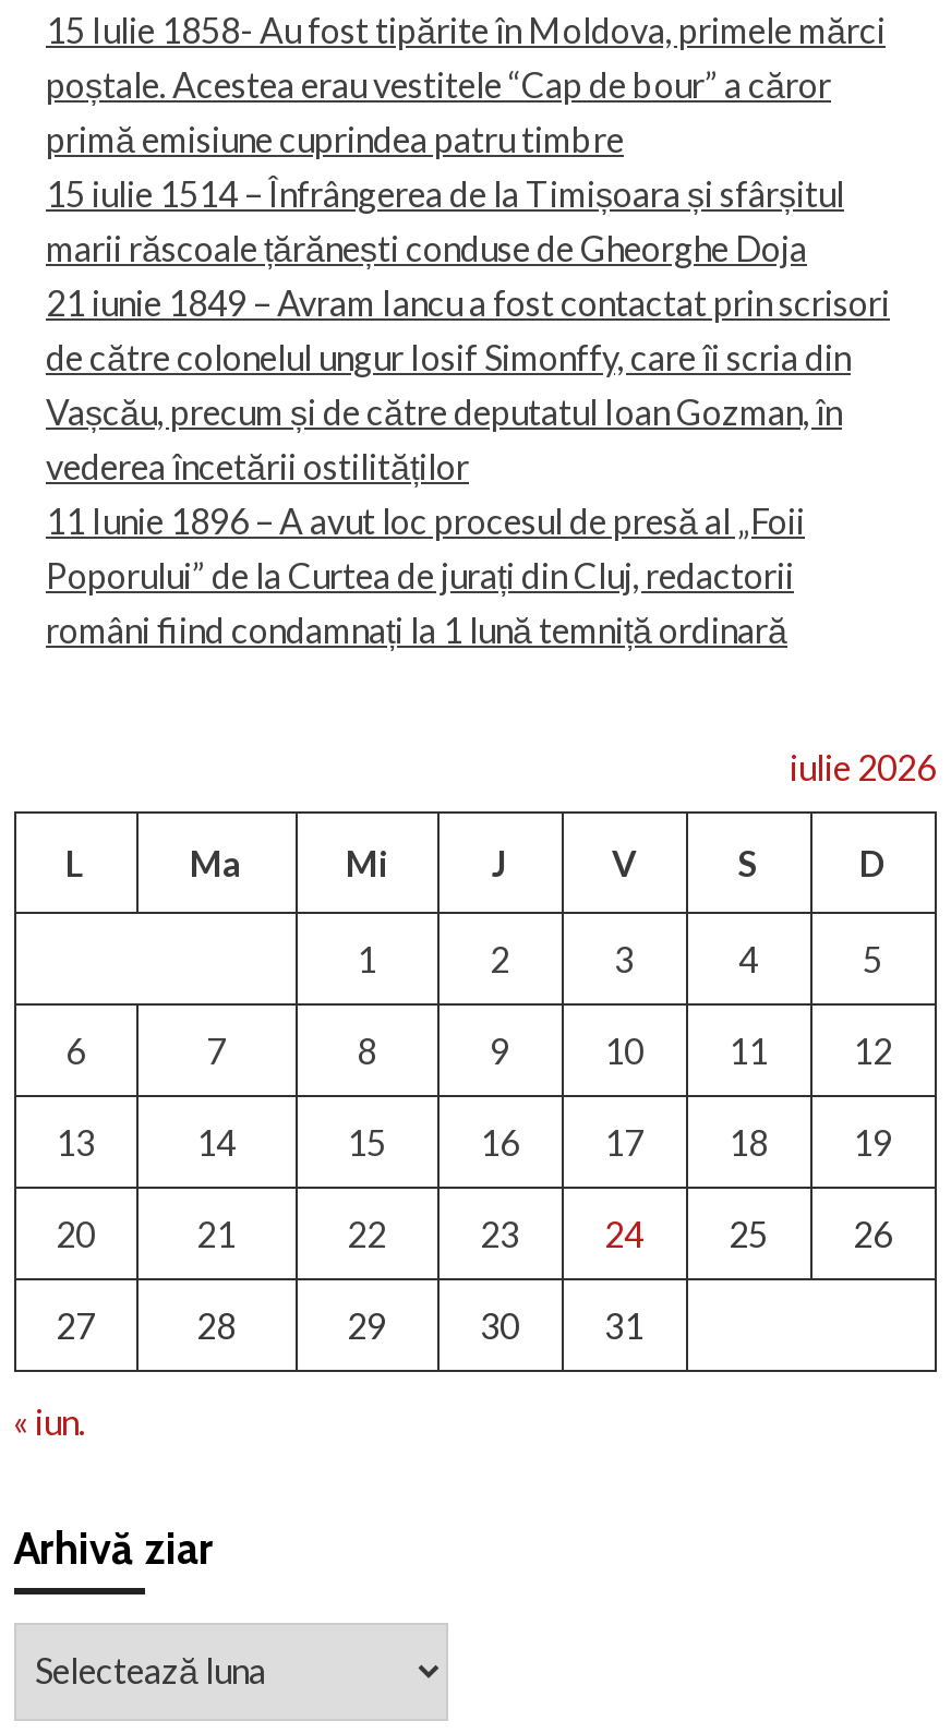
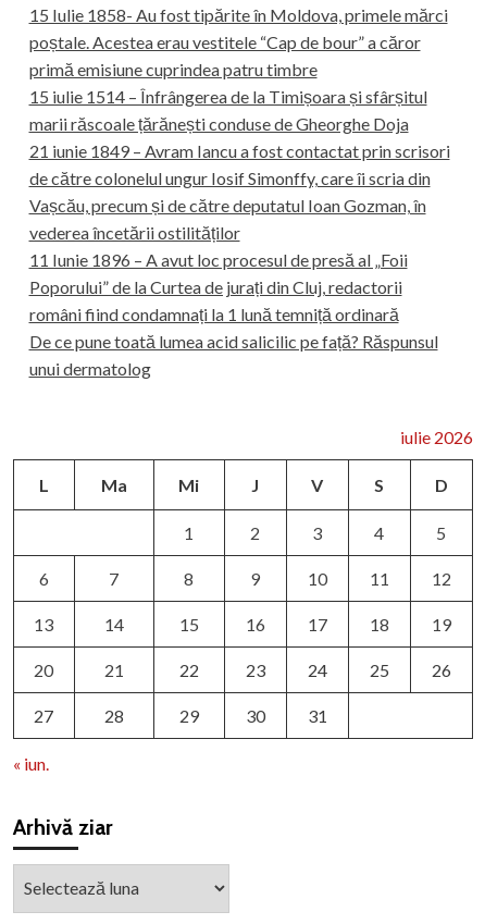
+ De ce pune toată lumea acid salicilic pe față? Răspunsul
+ unui dermatolog
